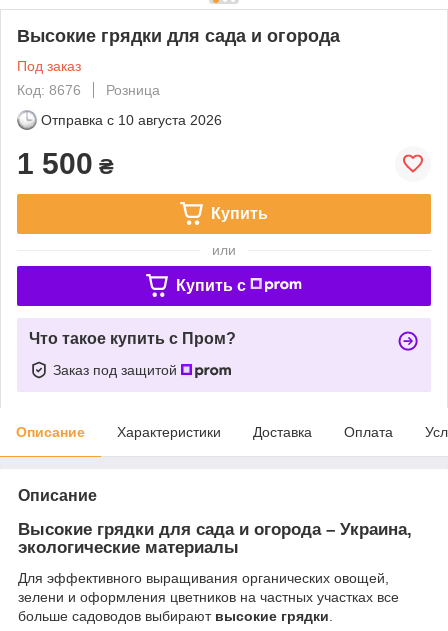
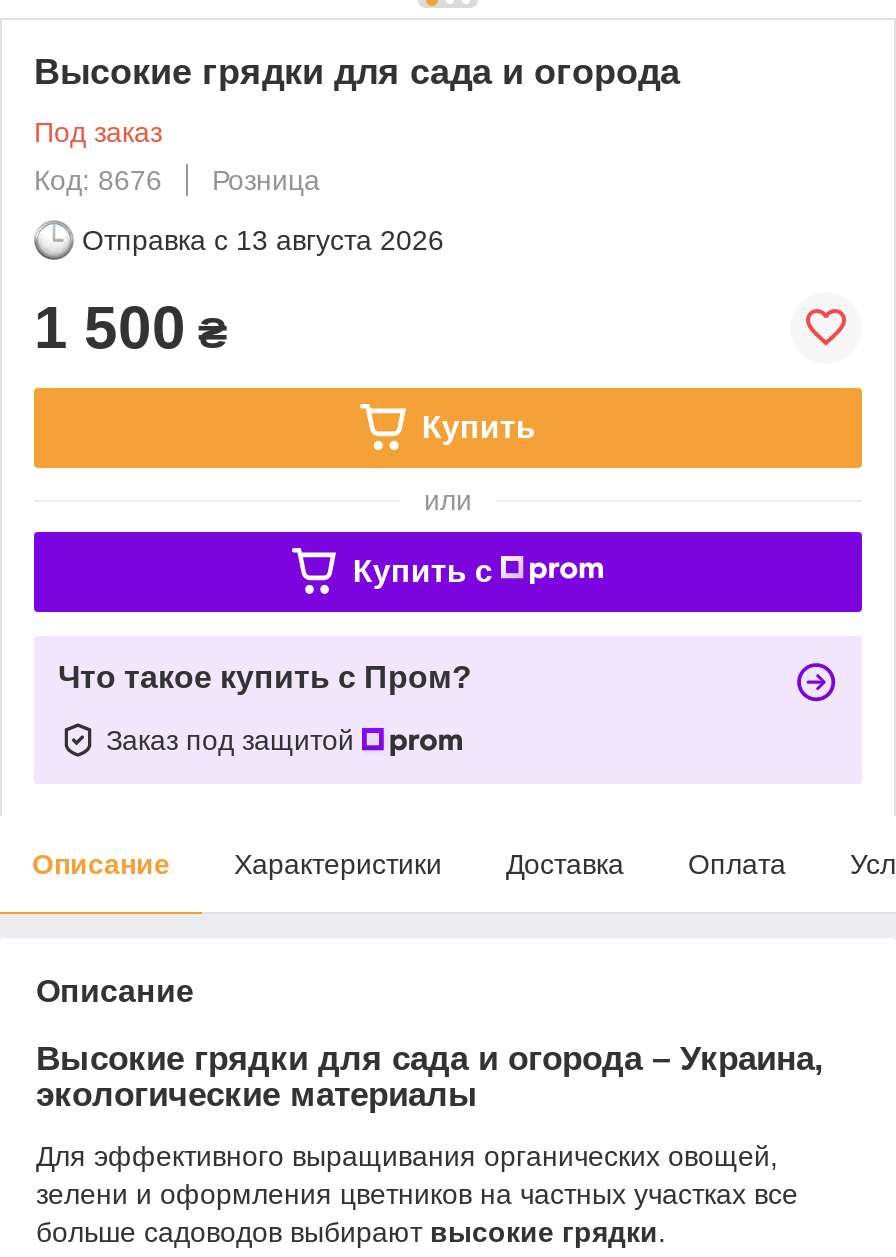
- Отправка с 10 августа 2026
+ Отправка с 13 августа 2026
